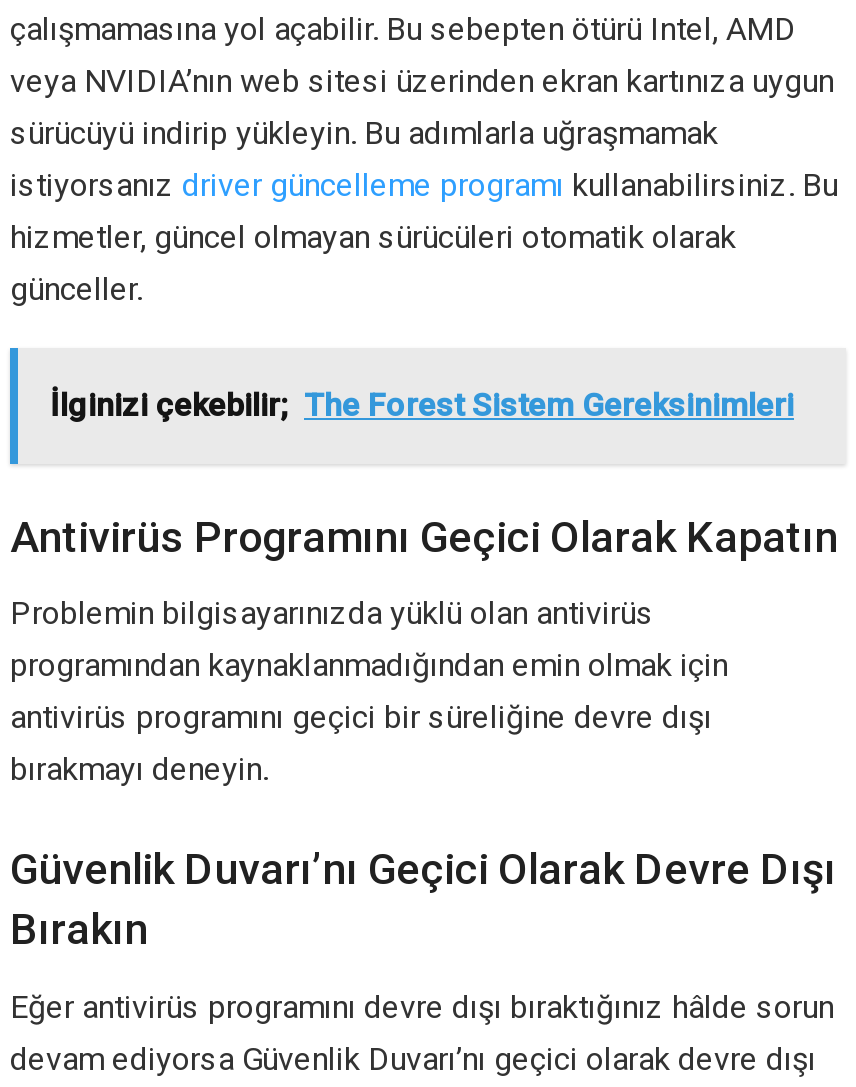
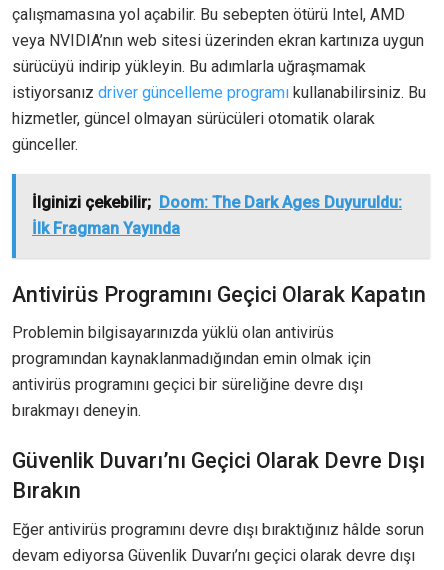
- İlginizi çekebilir; The Forest Sistem Gereksinimleri
+ İlginizi çekebilir; Doom: The Dark Ages Duyuruldu:
+ İlk Fragman Yayında
